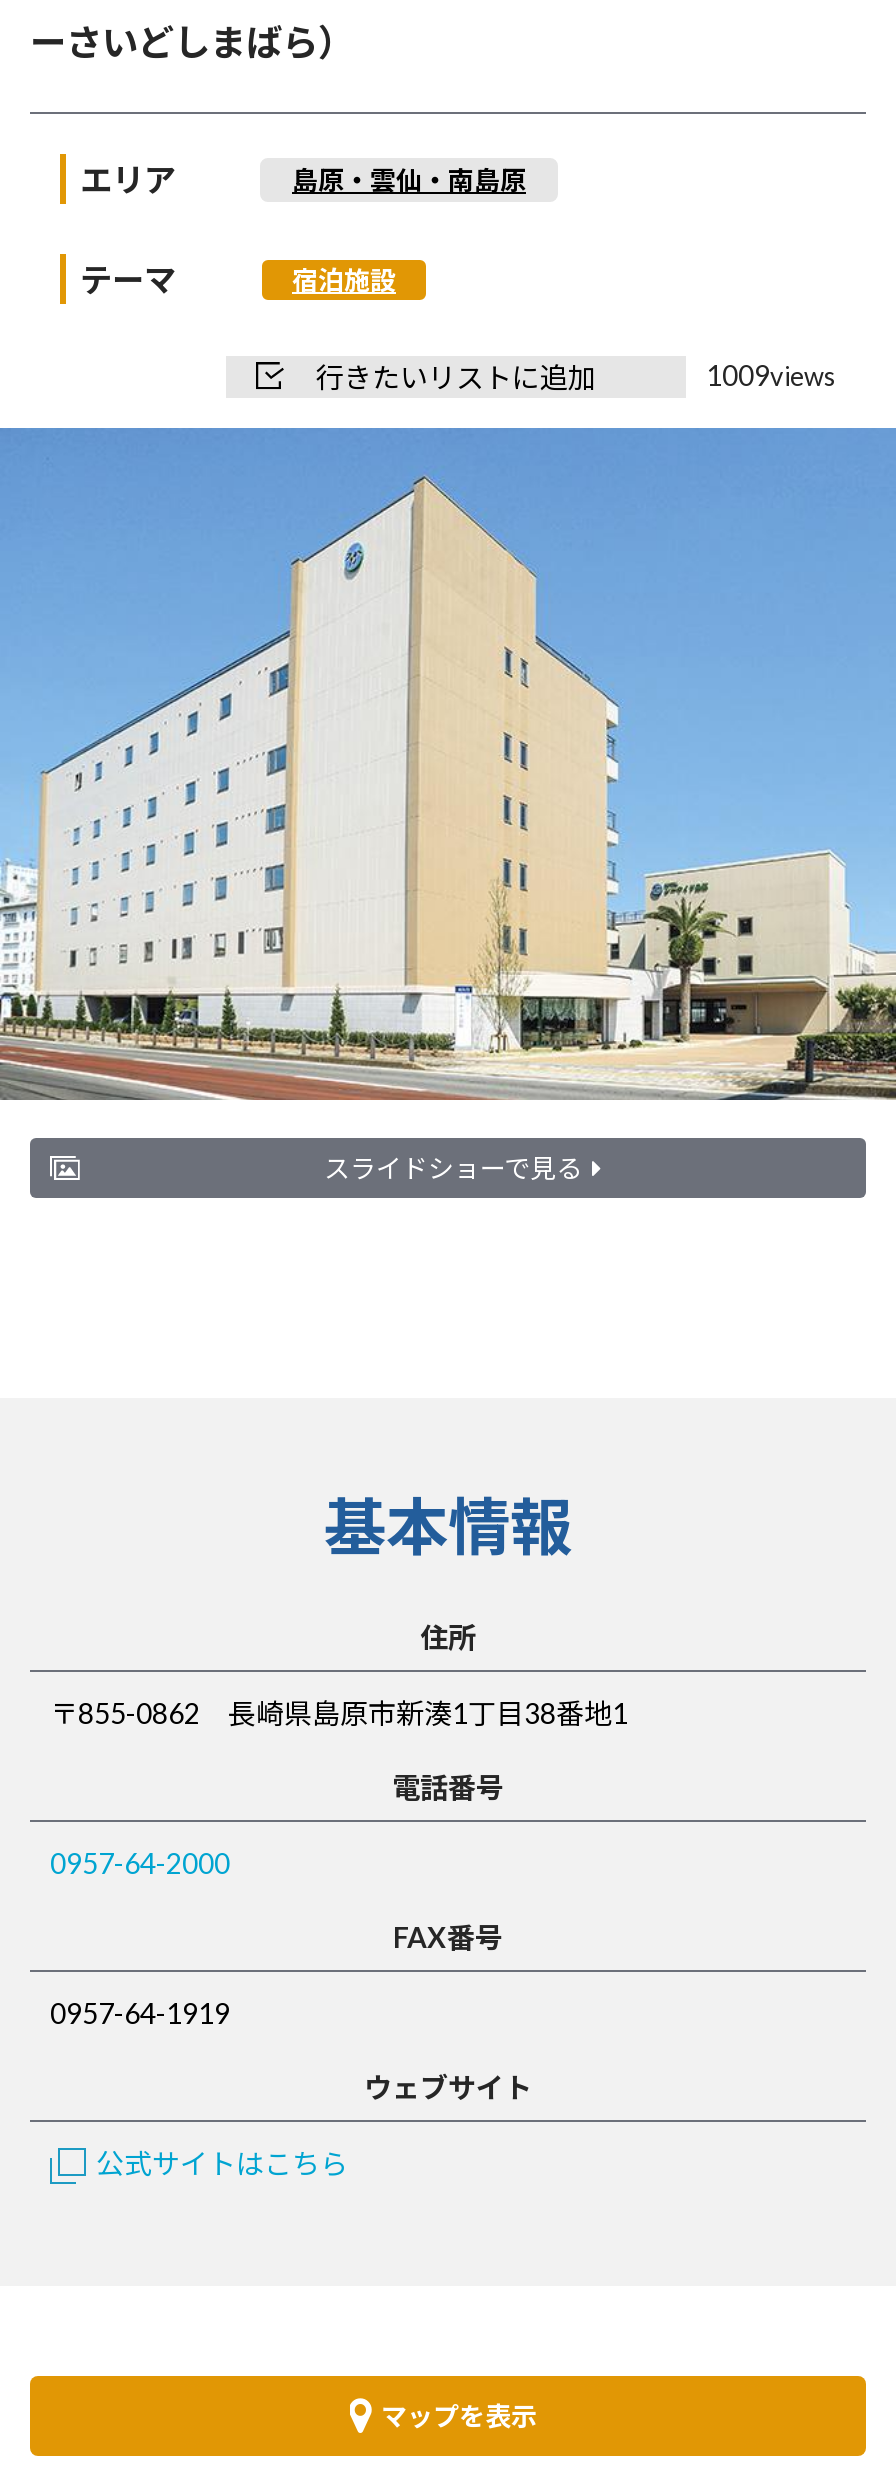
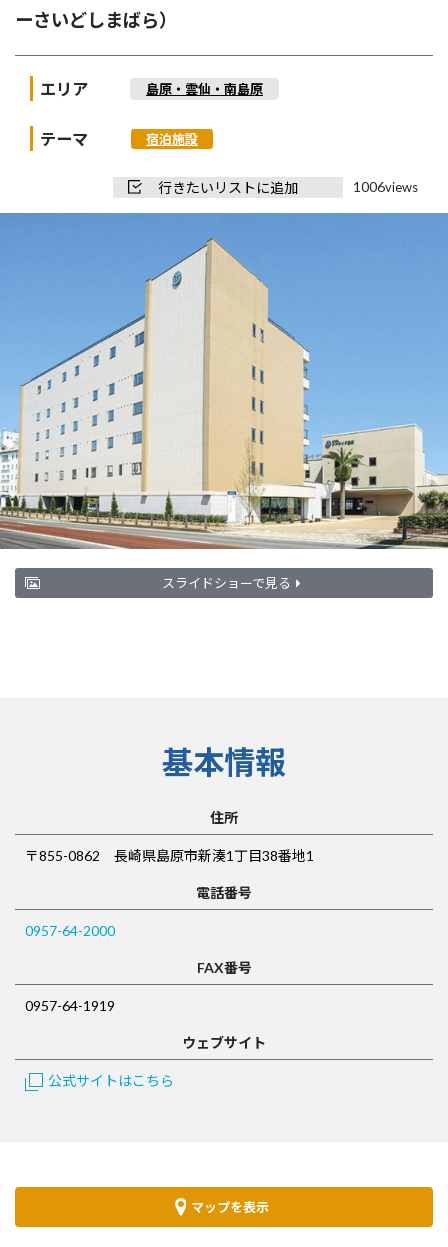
- 1009views
+ 1006views
